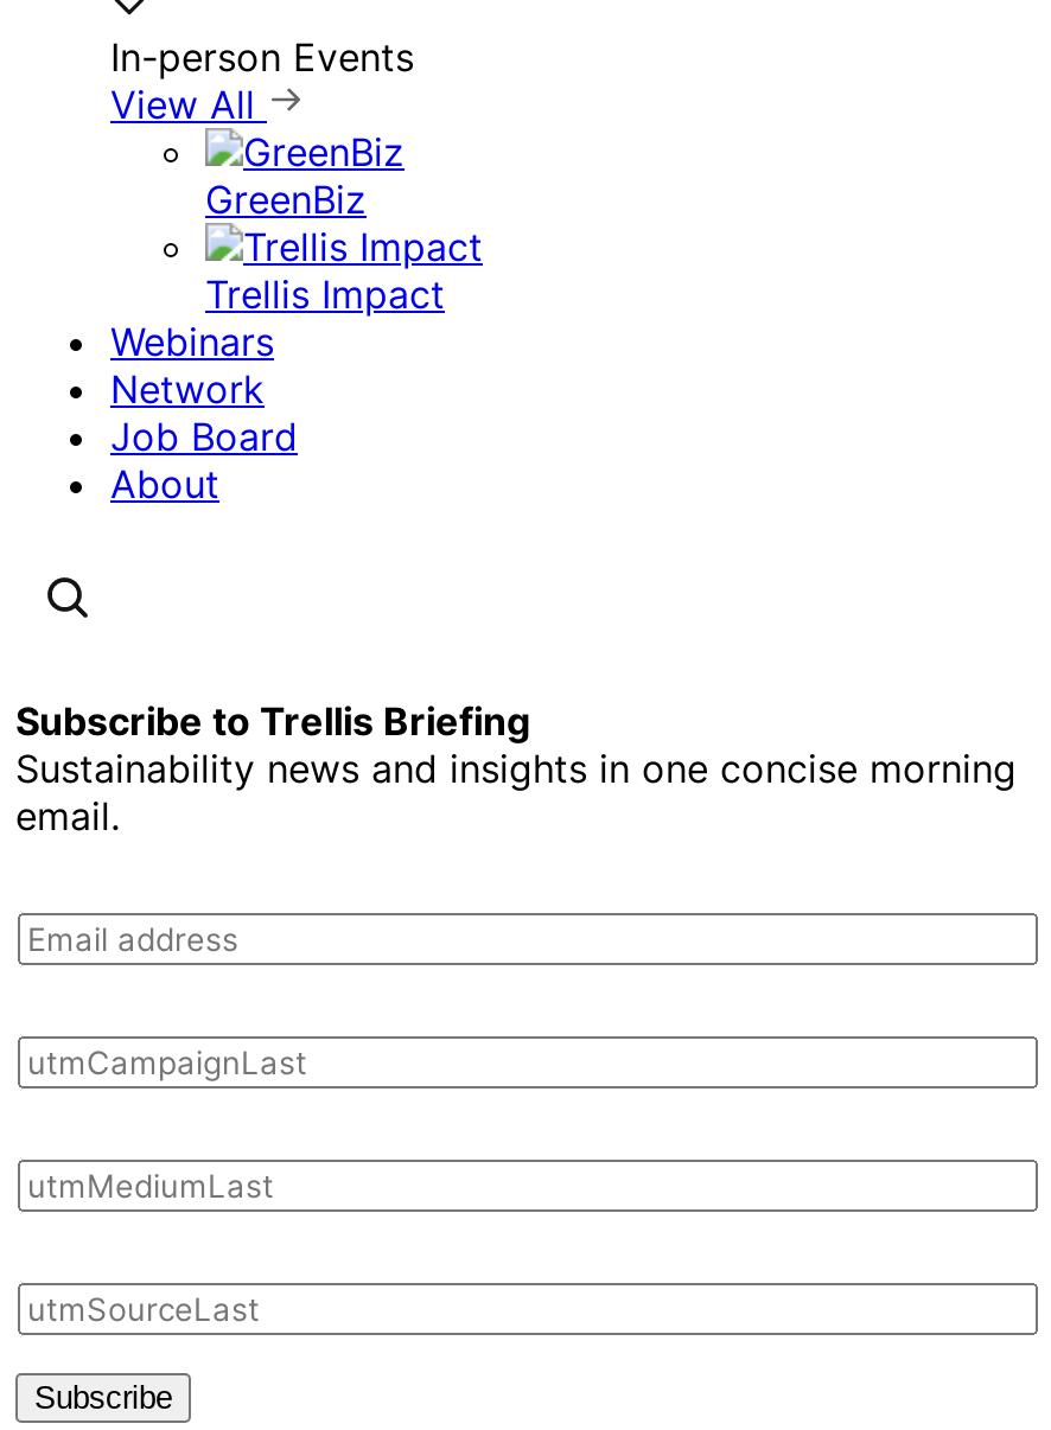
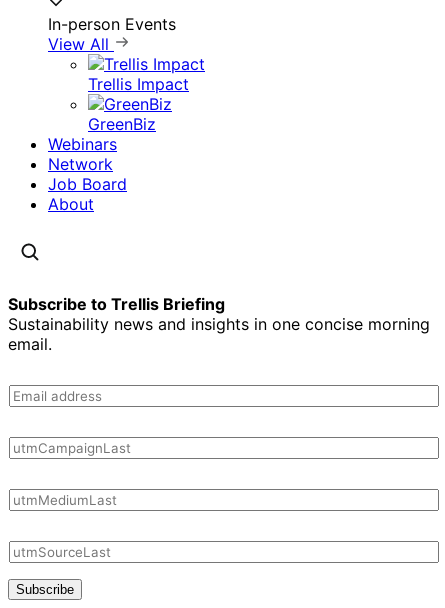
moved down: GreenBiz

moved up: Trellis Impact
